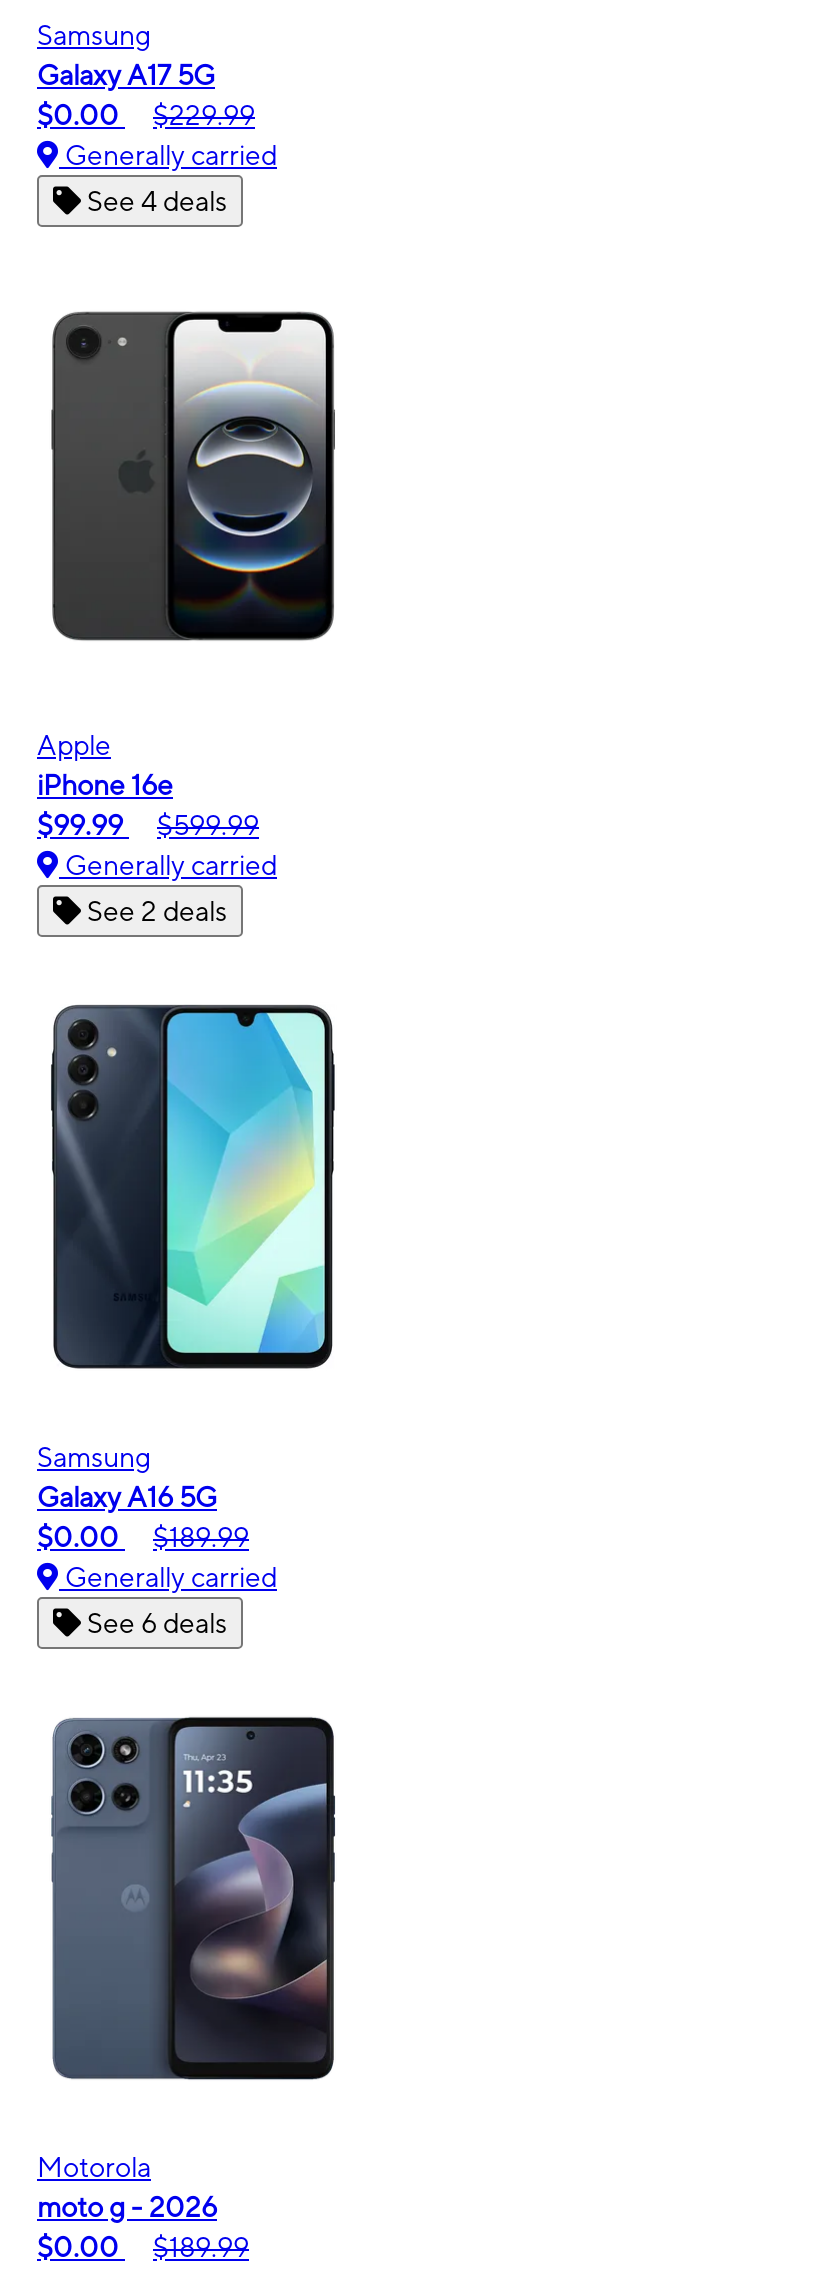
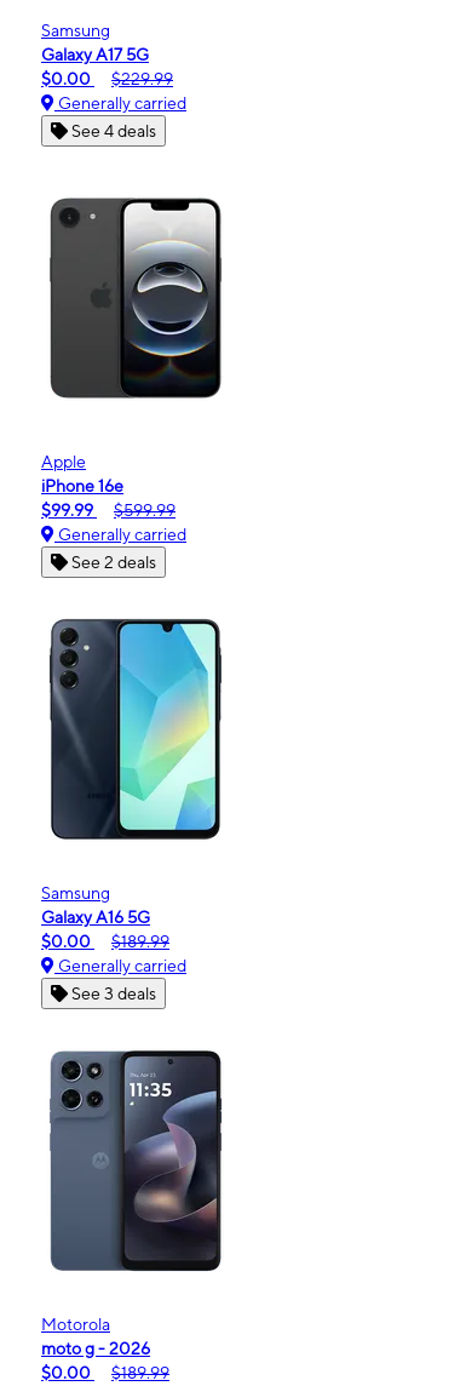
- See 6 deals
+ See 3 deals
